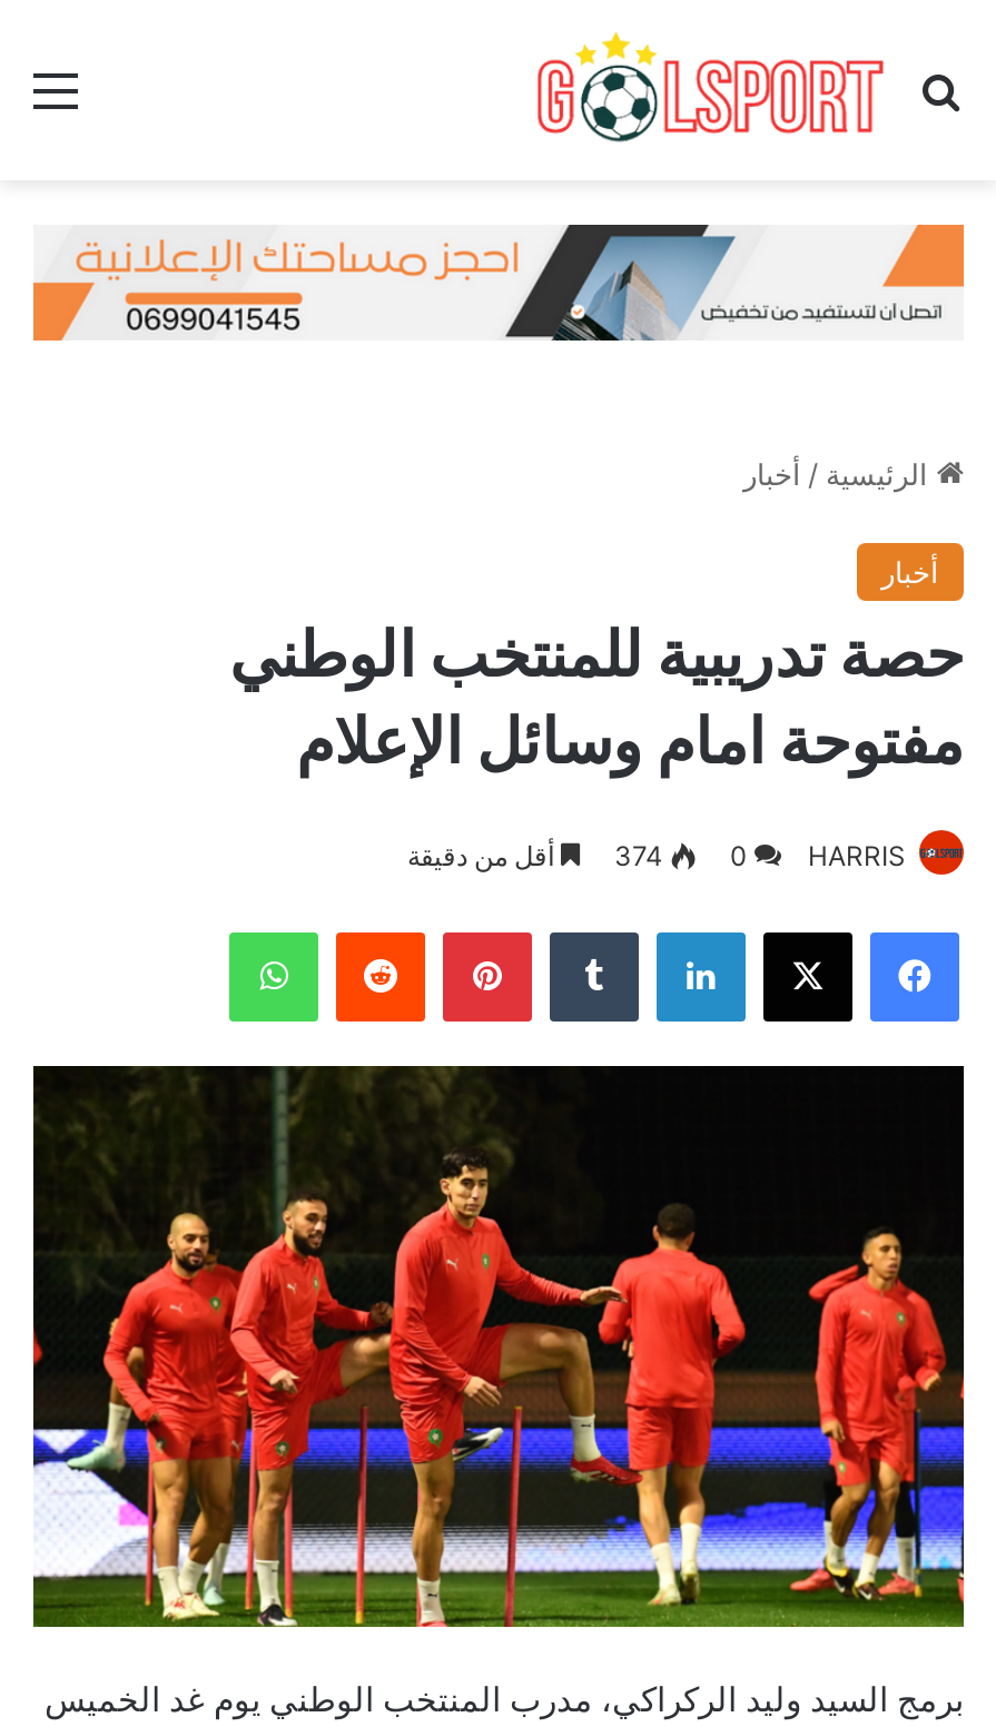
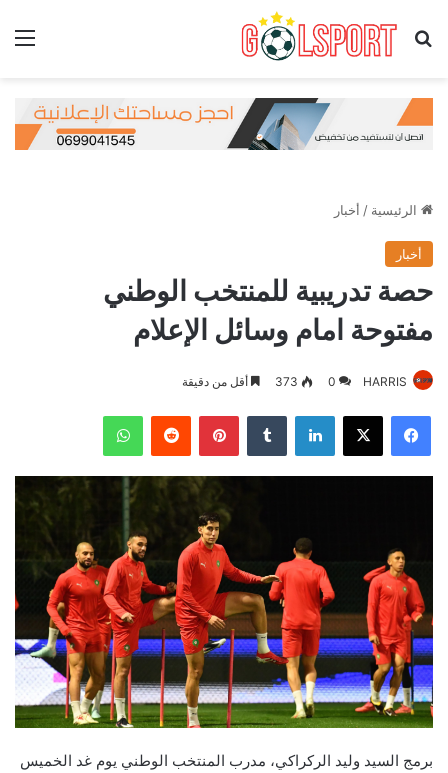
- 374
+ 373
